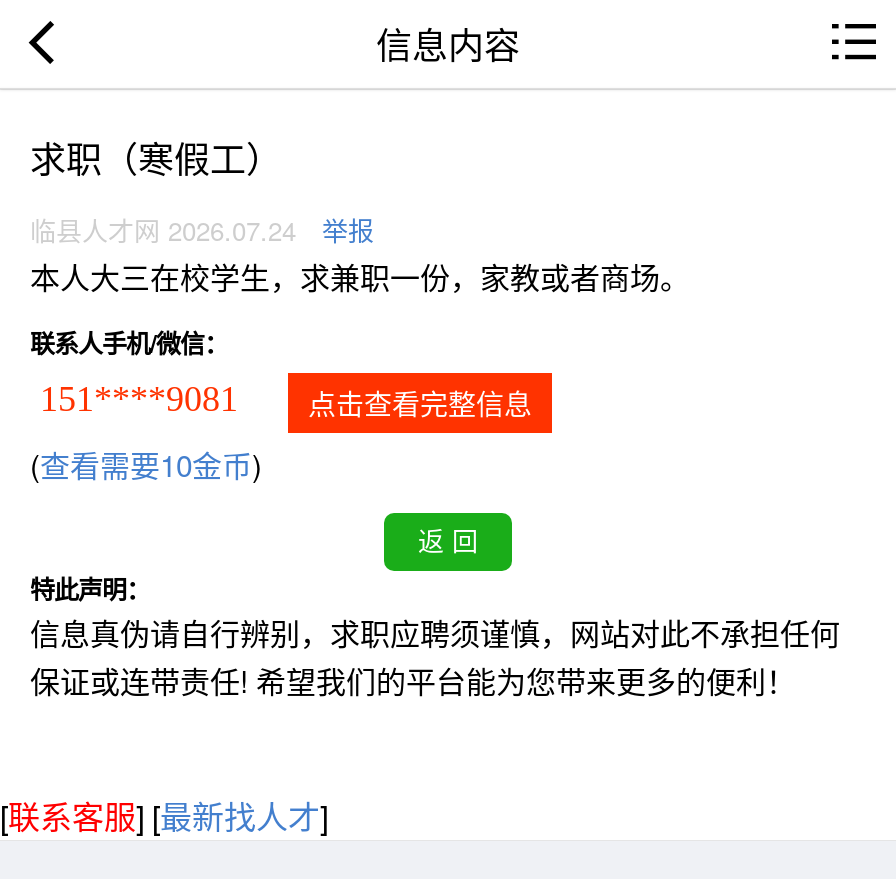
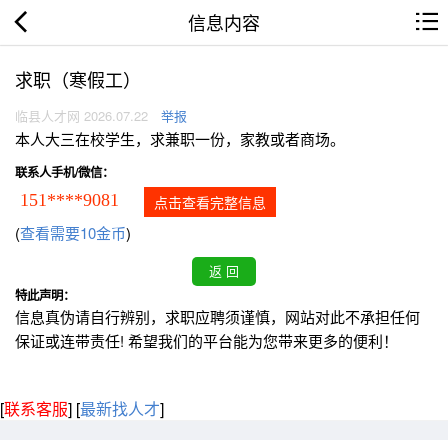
- 临县人才网 2026.07.24 举报
+ 临县人才网 2026.07.22 举报
